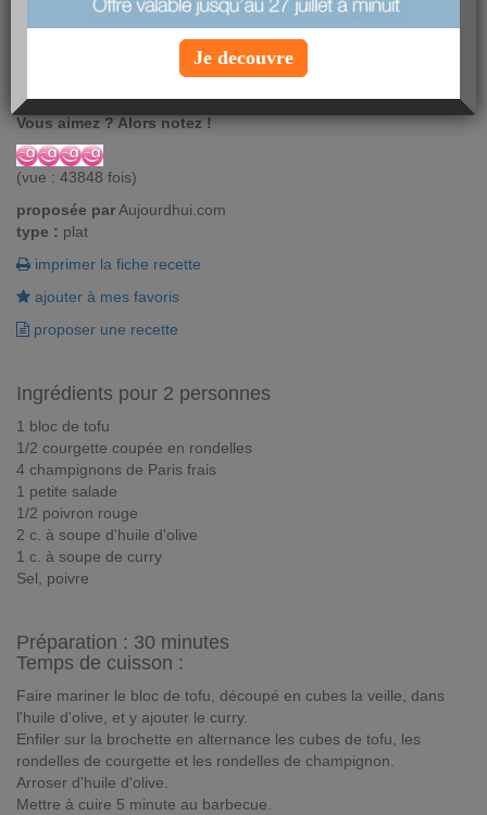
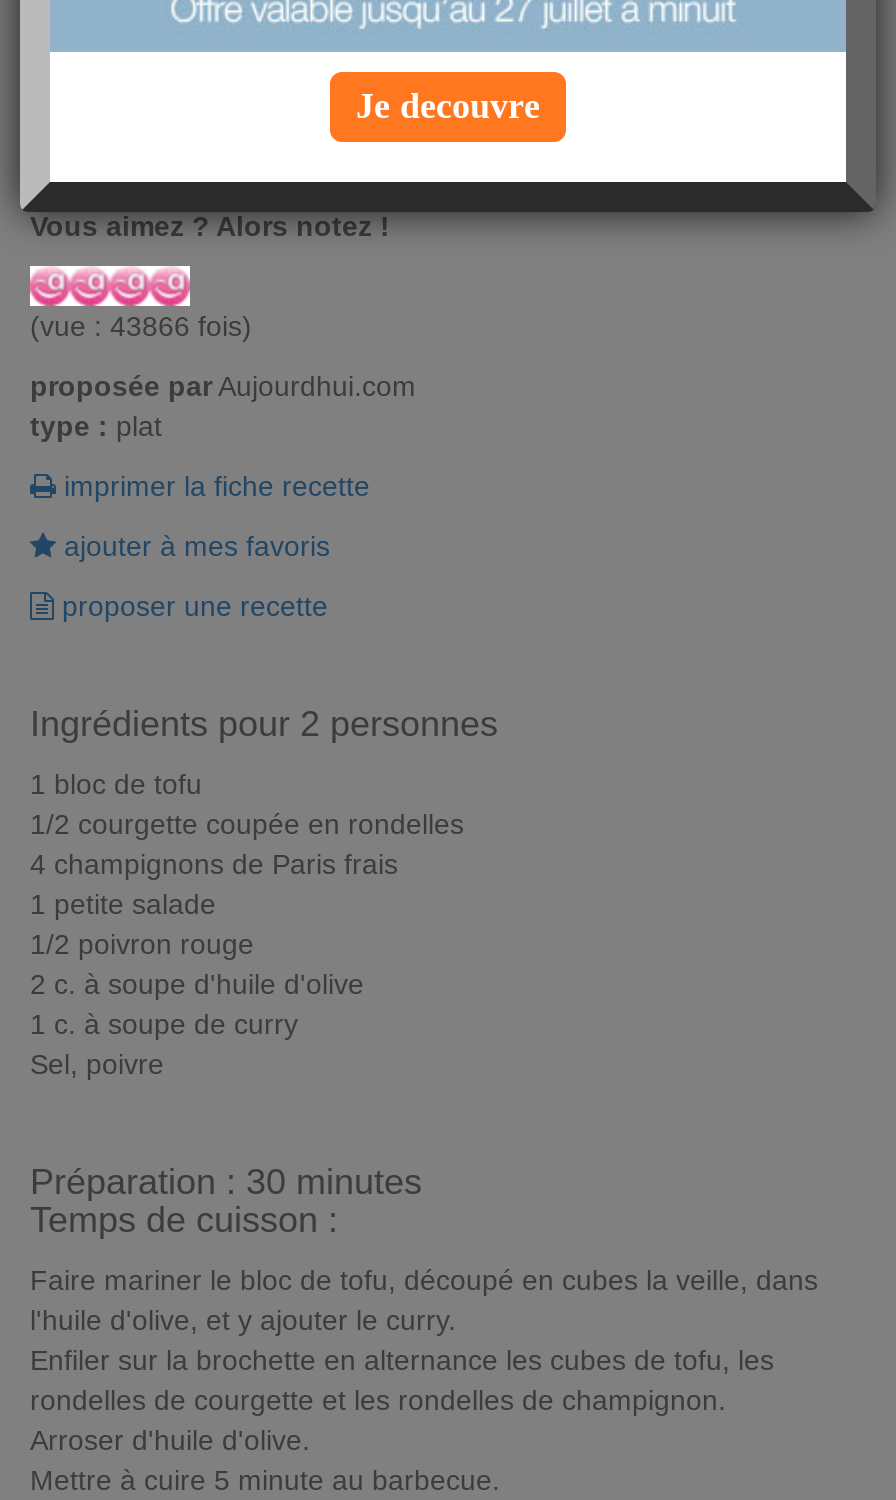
- (vue : 43848 fois)
+ (vue : 43866 fois)
